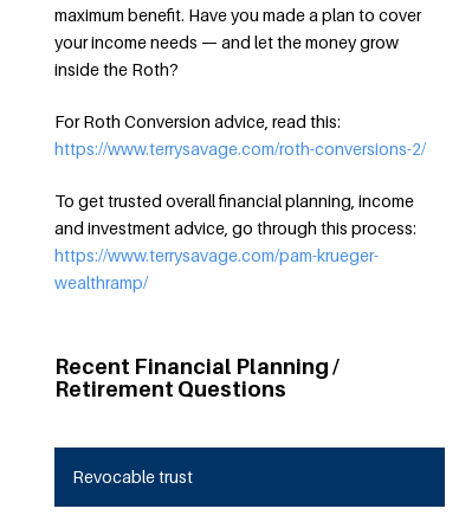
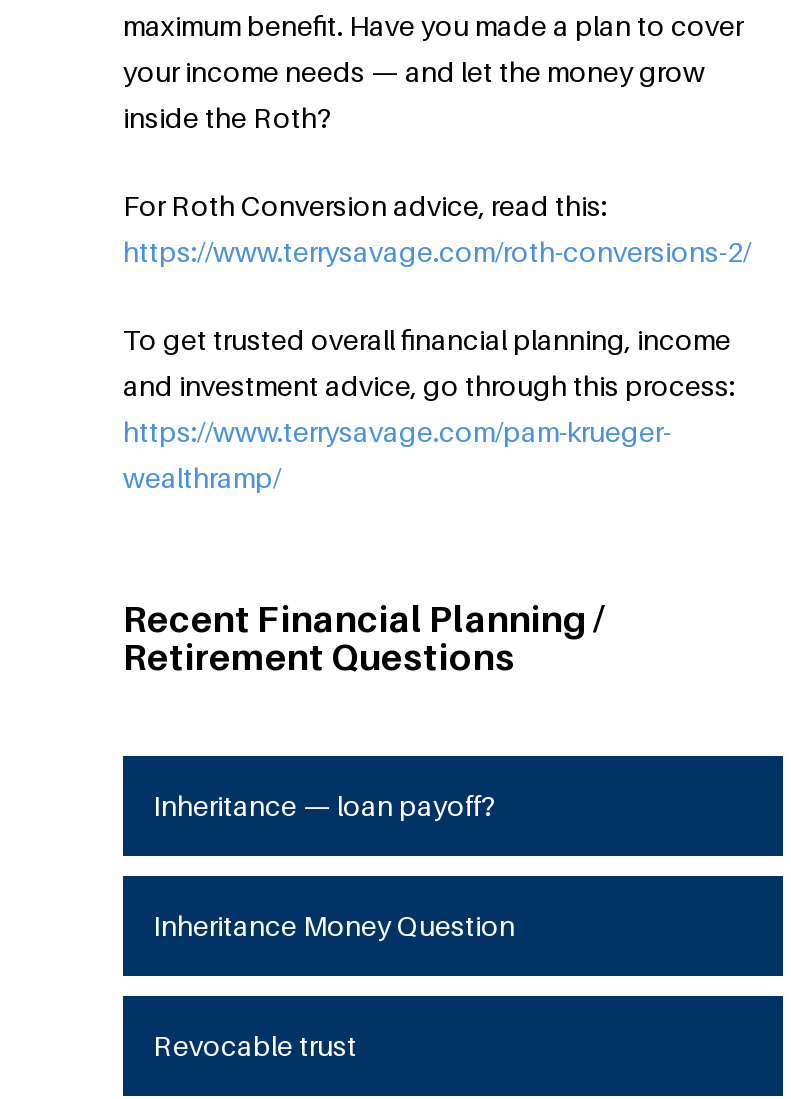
+ Inheritance — loan payoff?

+ Inheritance Money Question
